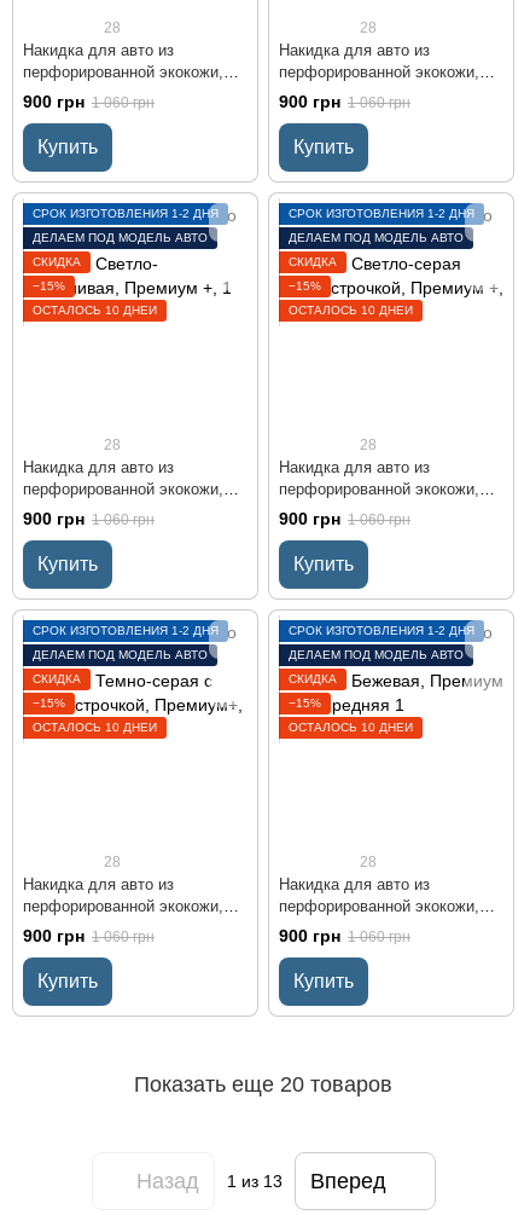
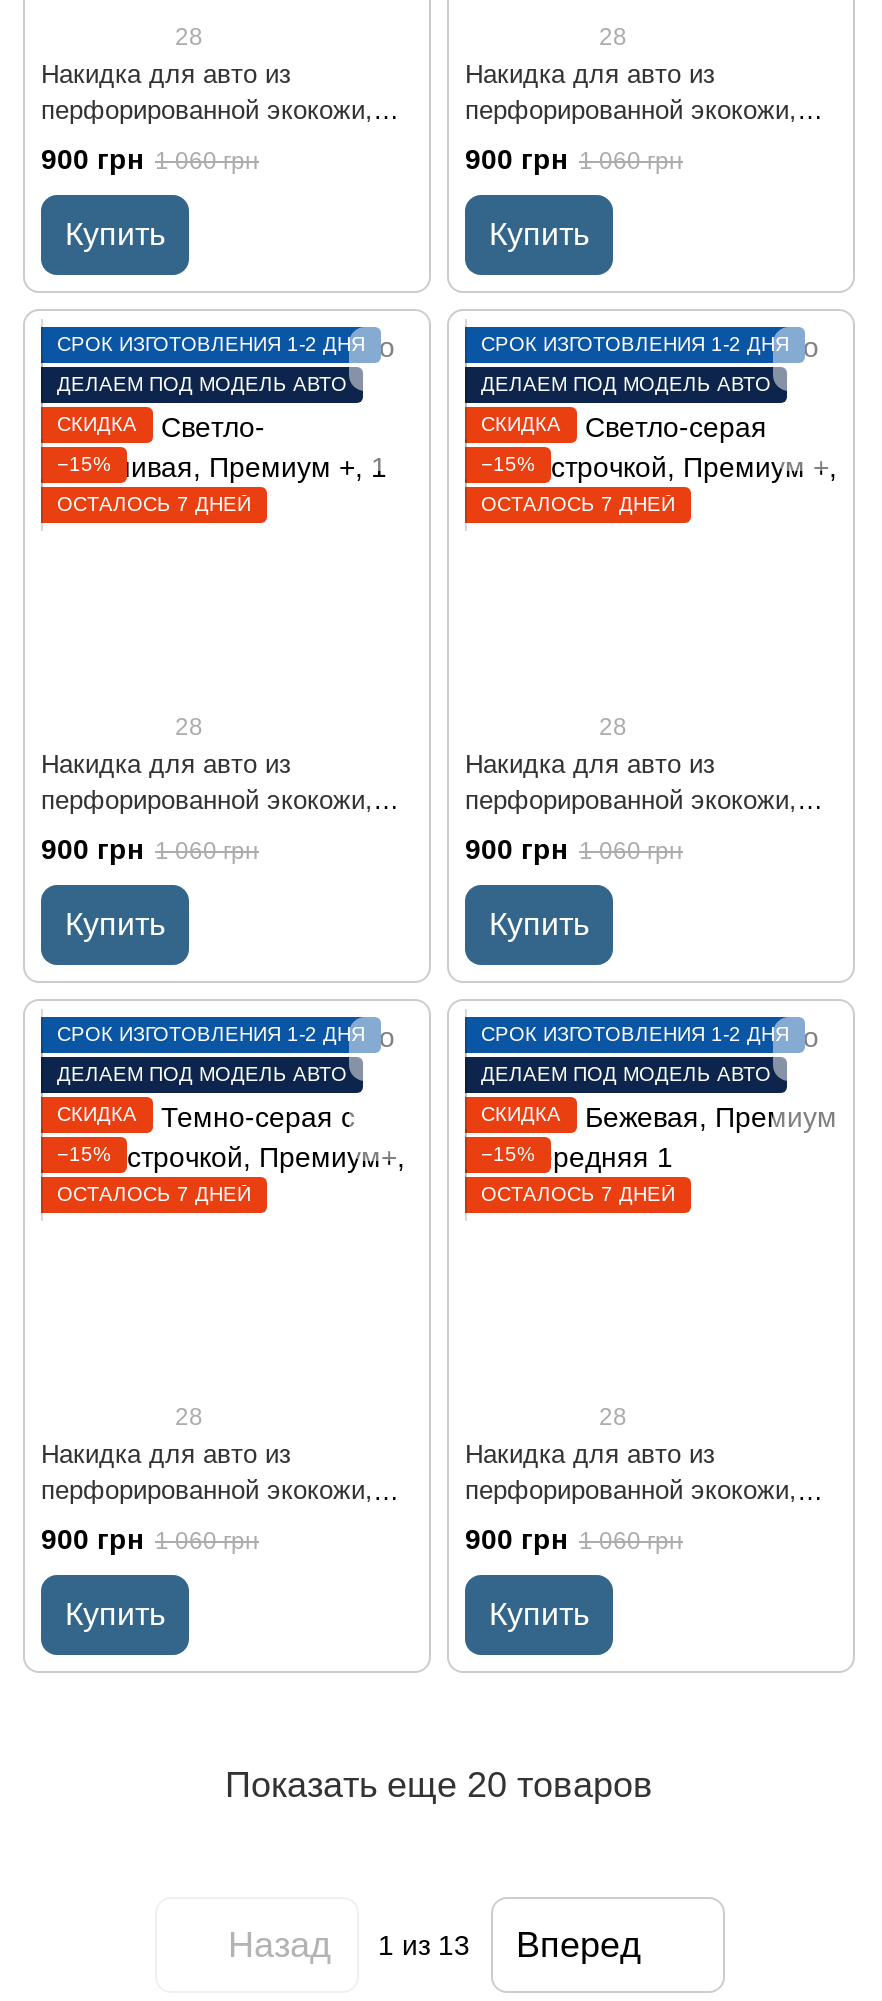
- ОСТАЛОСЬ 10 ДНЕЙ
+ ОСТАЛОСЬ 7 ДНЕЙ

- ОСТАЛОСЬ 10 ДНЕЙ
+ ОСТАЛОСЬ 7 ДНЕЙ

- ОСТАЛОСЬ 10 ДНЕЙ
+ ОСТАЛОСЬ 7 ДНЕЙ

- ОСТАЛОСЬ 10 ДНЕЙ
+ ОСТАЛОСЬ 7 ДНЕЙ
